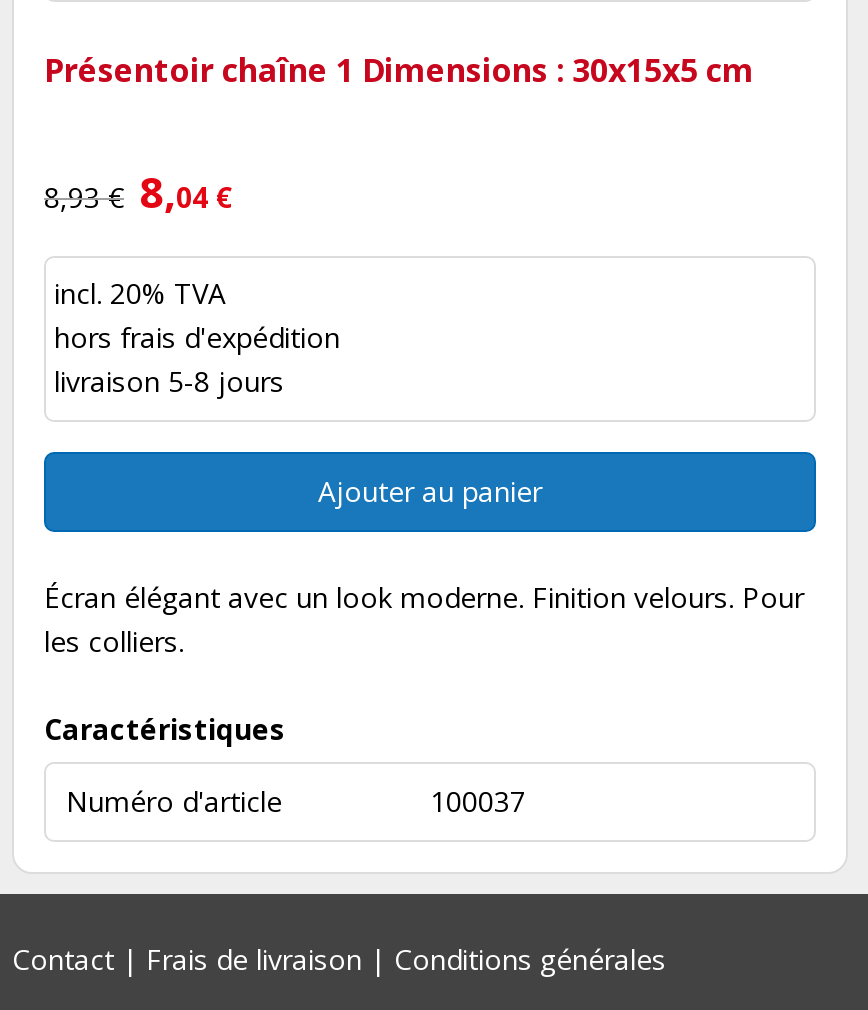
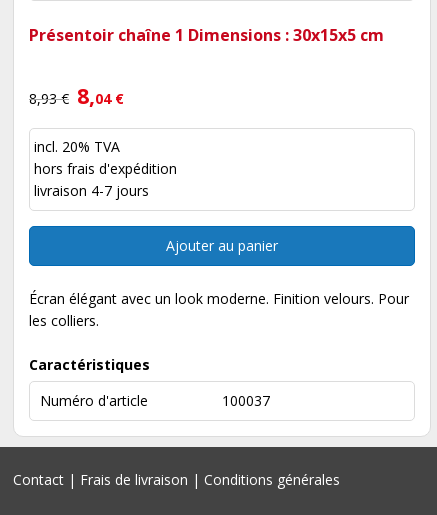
- livraison 5-8 jours
+ livraison 4-7 jours
